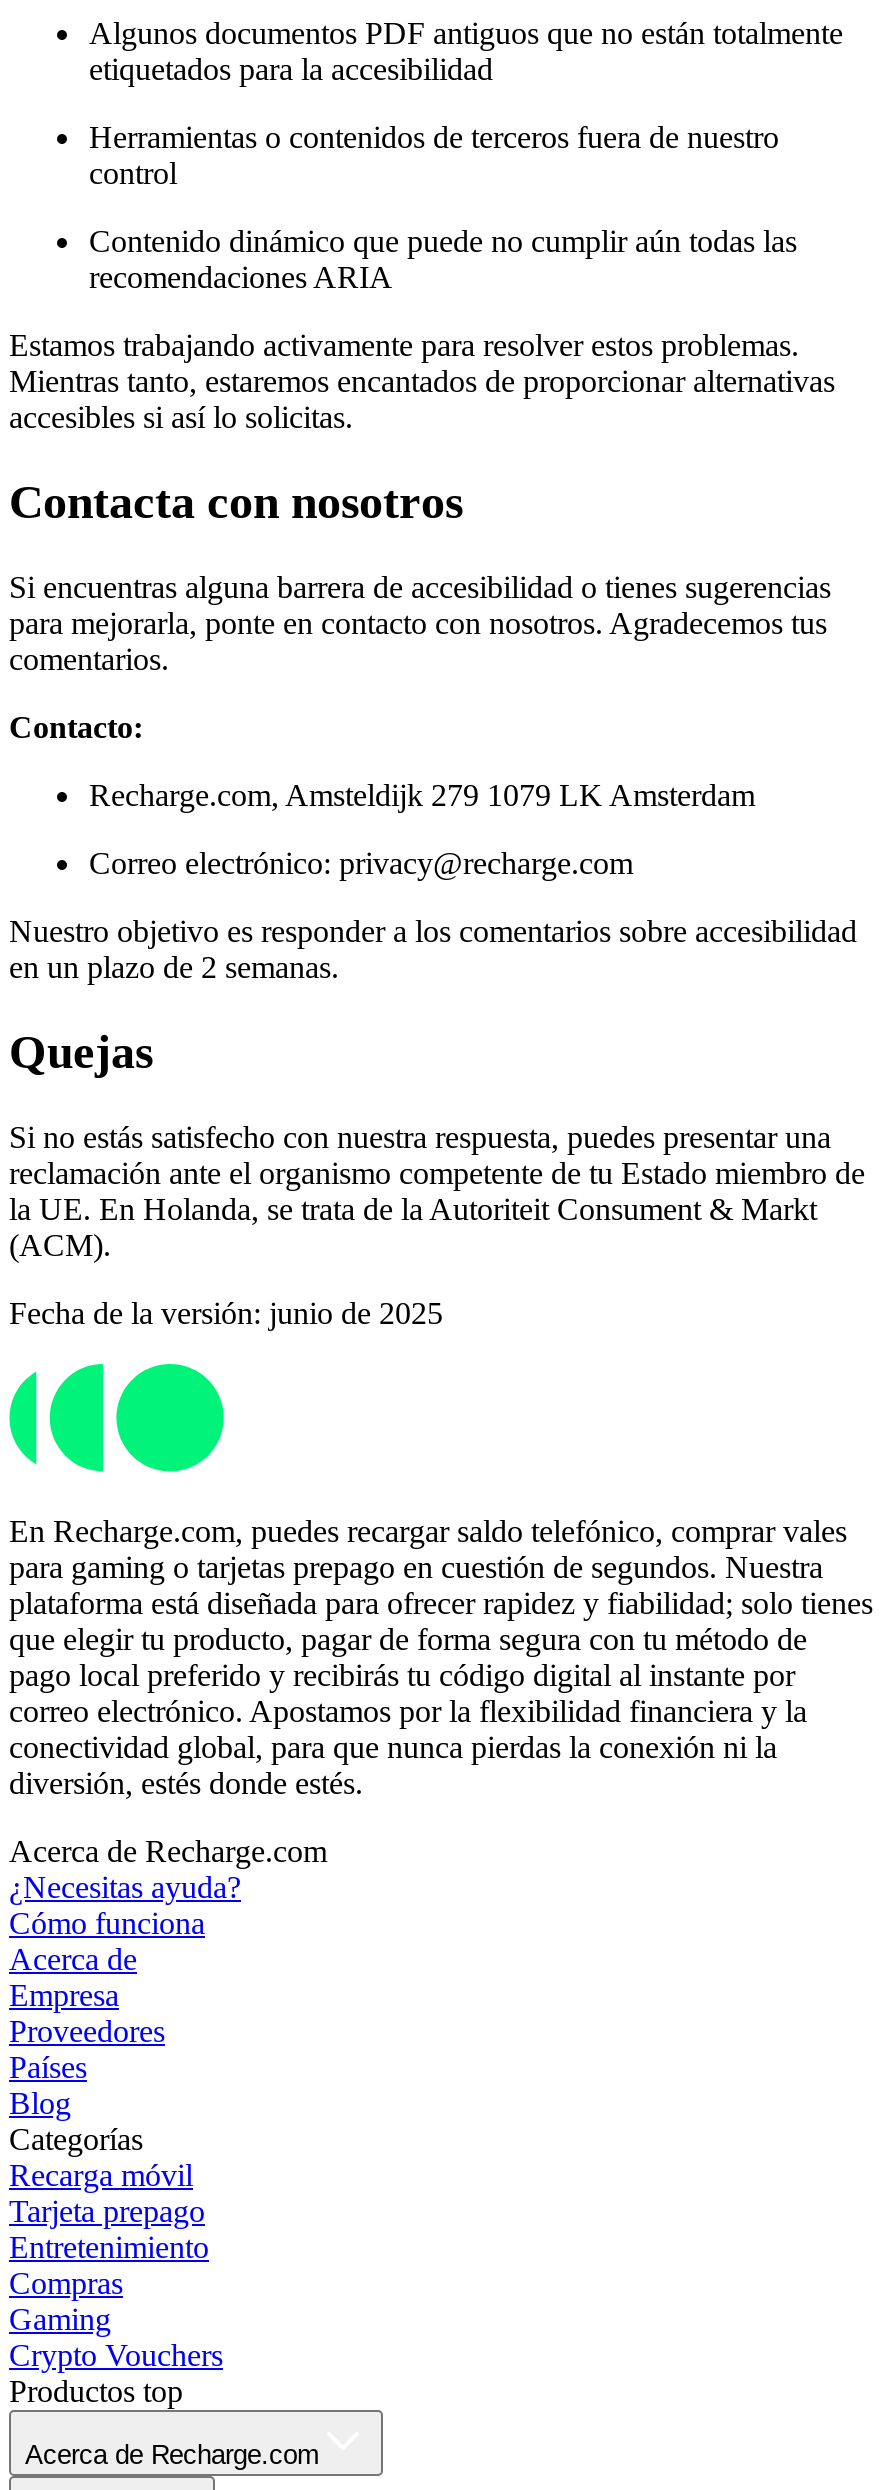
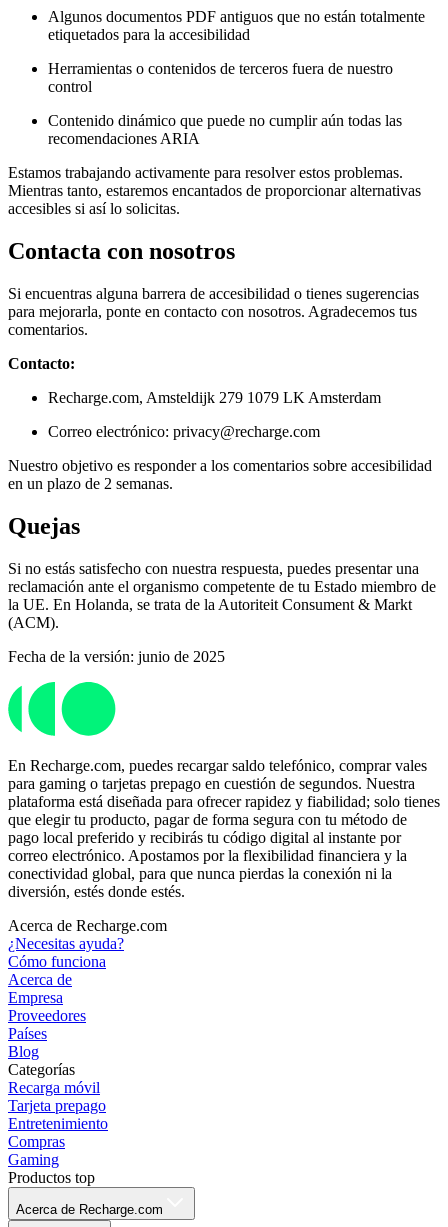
- Crypto Vouchers
